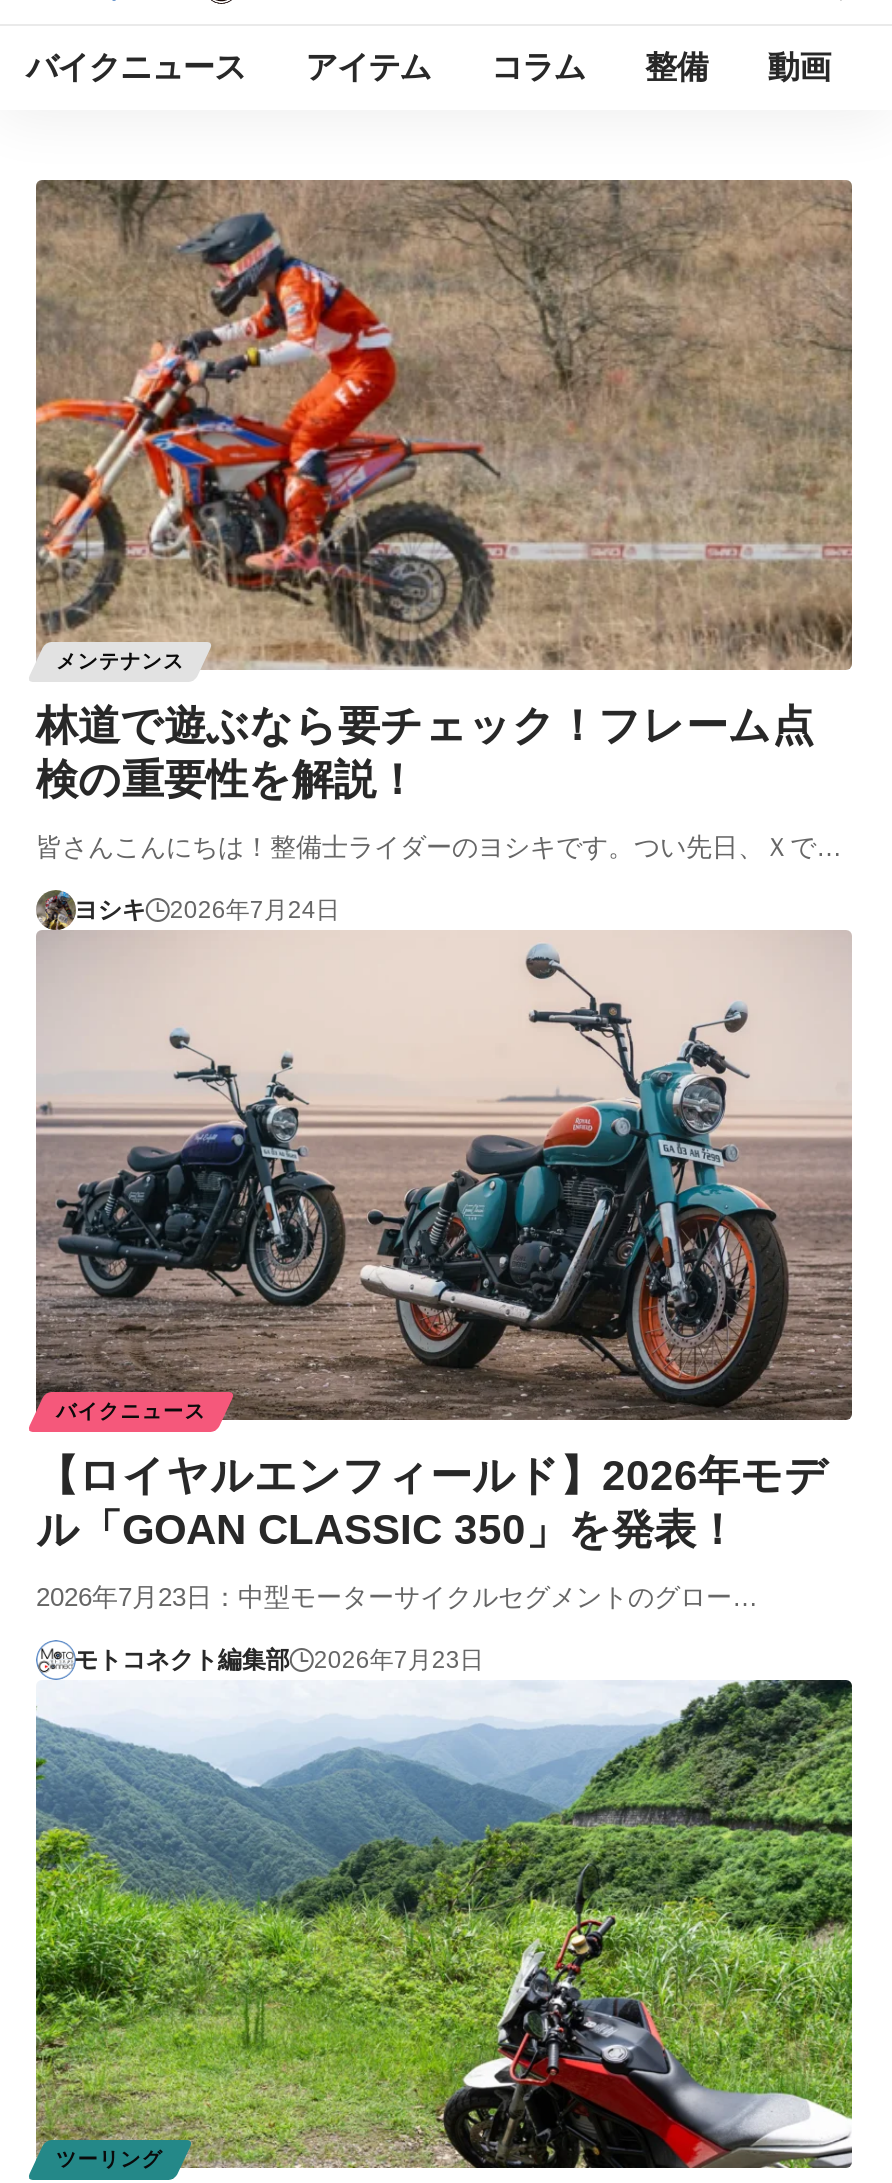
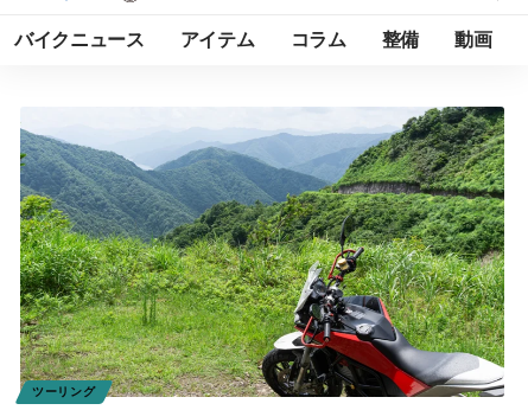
- [image]
- メンテナンス
- 林道で遊ぶなら要チェック！フレーム点
- 検の重要性を解説！
- 皆さんこんにちは！整備士ライダーのヨシキです。つい先日、Ｘで…
- ヨシキ
- 2026年7月24日

- [image]
- バイクニュース
- 【ロイヤルエンフィールド】2026年モデ
- ル「GOAN CLASSIC 350」を発表！
- 2026年7月23日：中型モーターサイクルセグメントのグロー…
- モトコネクト編集部
- 2026年7月23日
